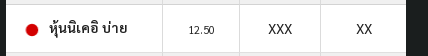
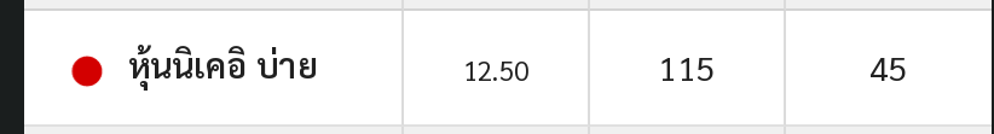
- XXX
- XX
+ 115
+ 45
